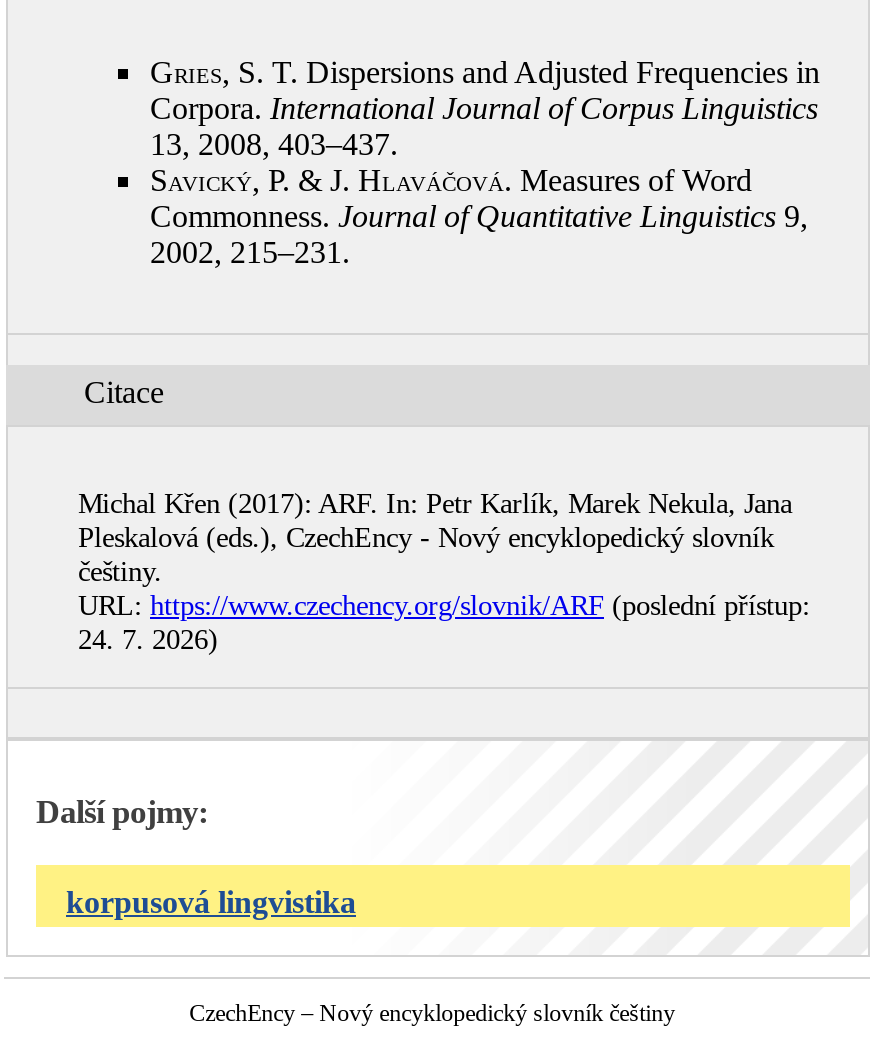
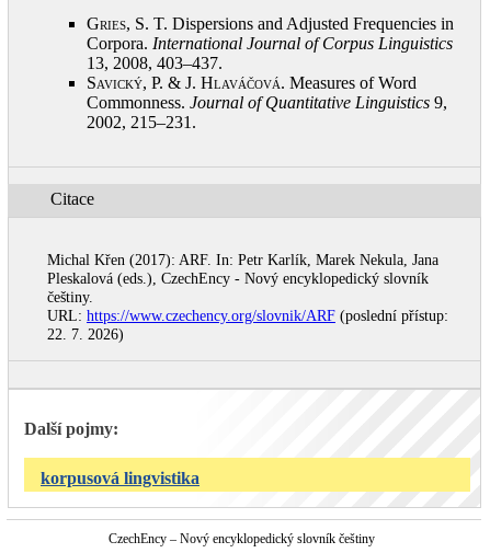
- 24. 7. 2026)
+ 22. 7. 2026)
